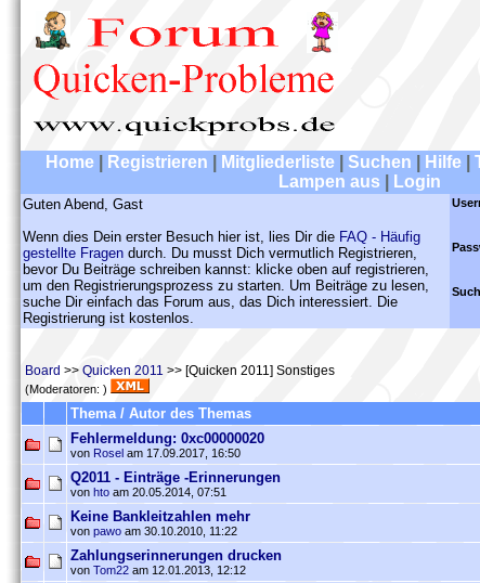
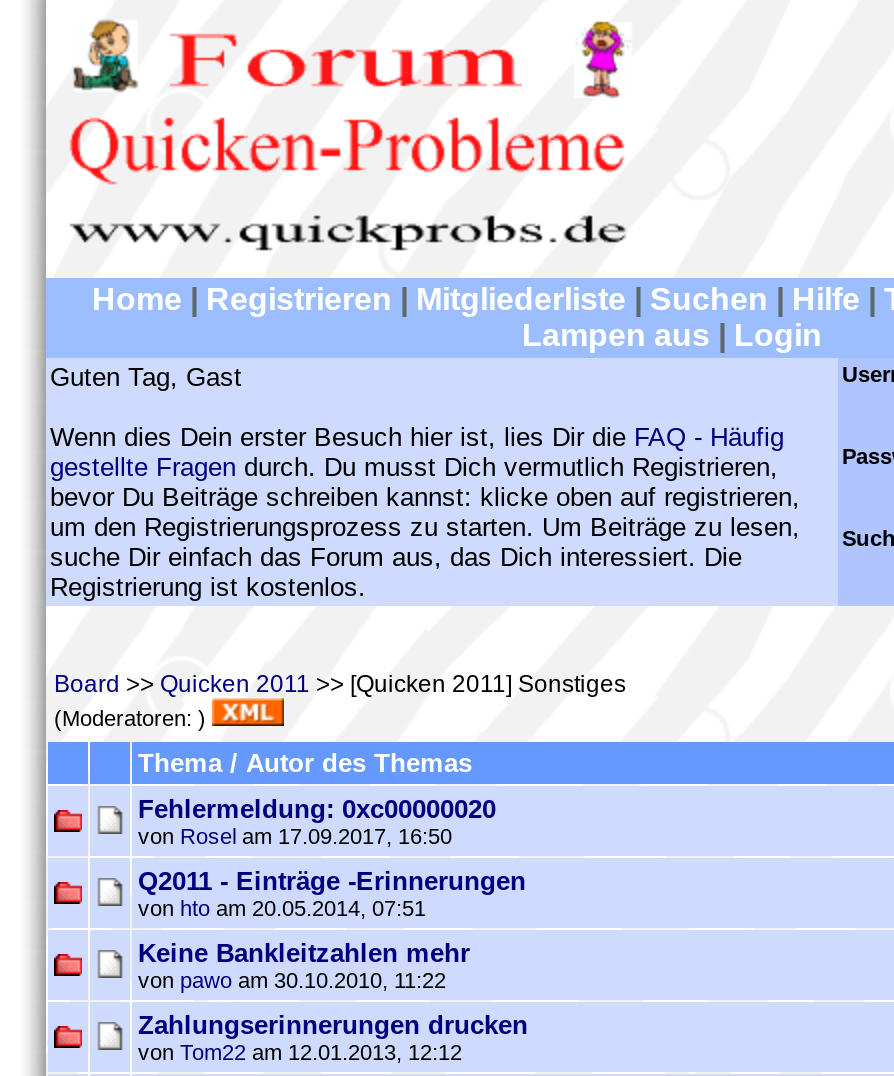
- Guten Abend, Gast
+ Guten Tag, Gast
